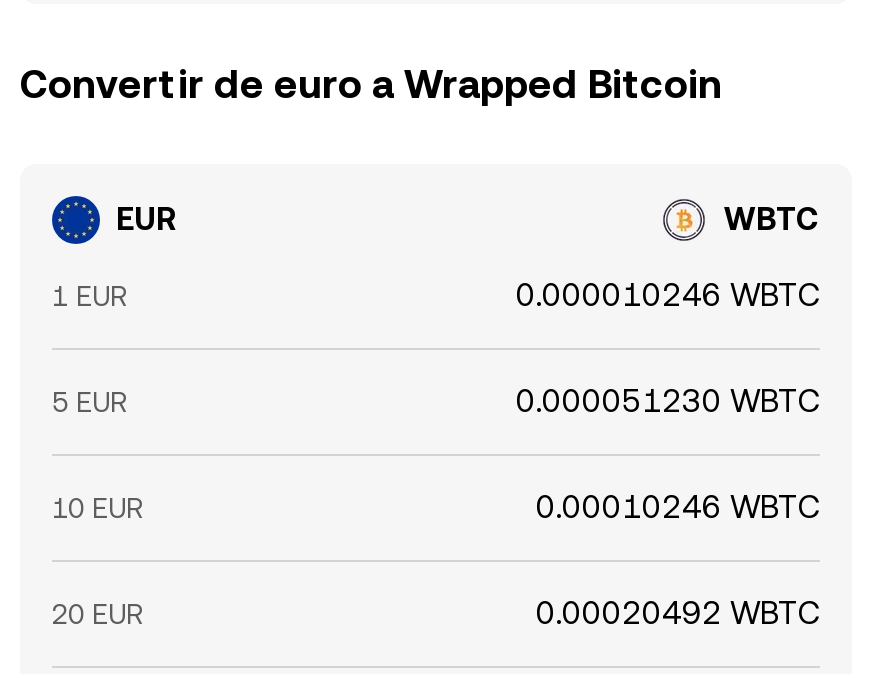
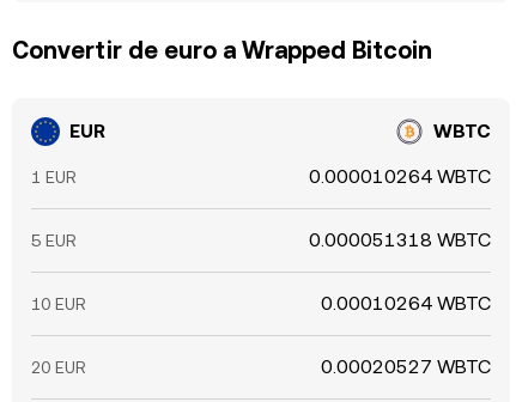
- 0.000010246 WBTC
+ 0.000010264 WBTC

- 0.000051230 WBTC
+ 0.000051318 WBTC

- 0.00010246 WBTC
+ 0.00010264 WBTC

- 0.00020492 WBTC
+ 0.00020527 WBTC
